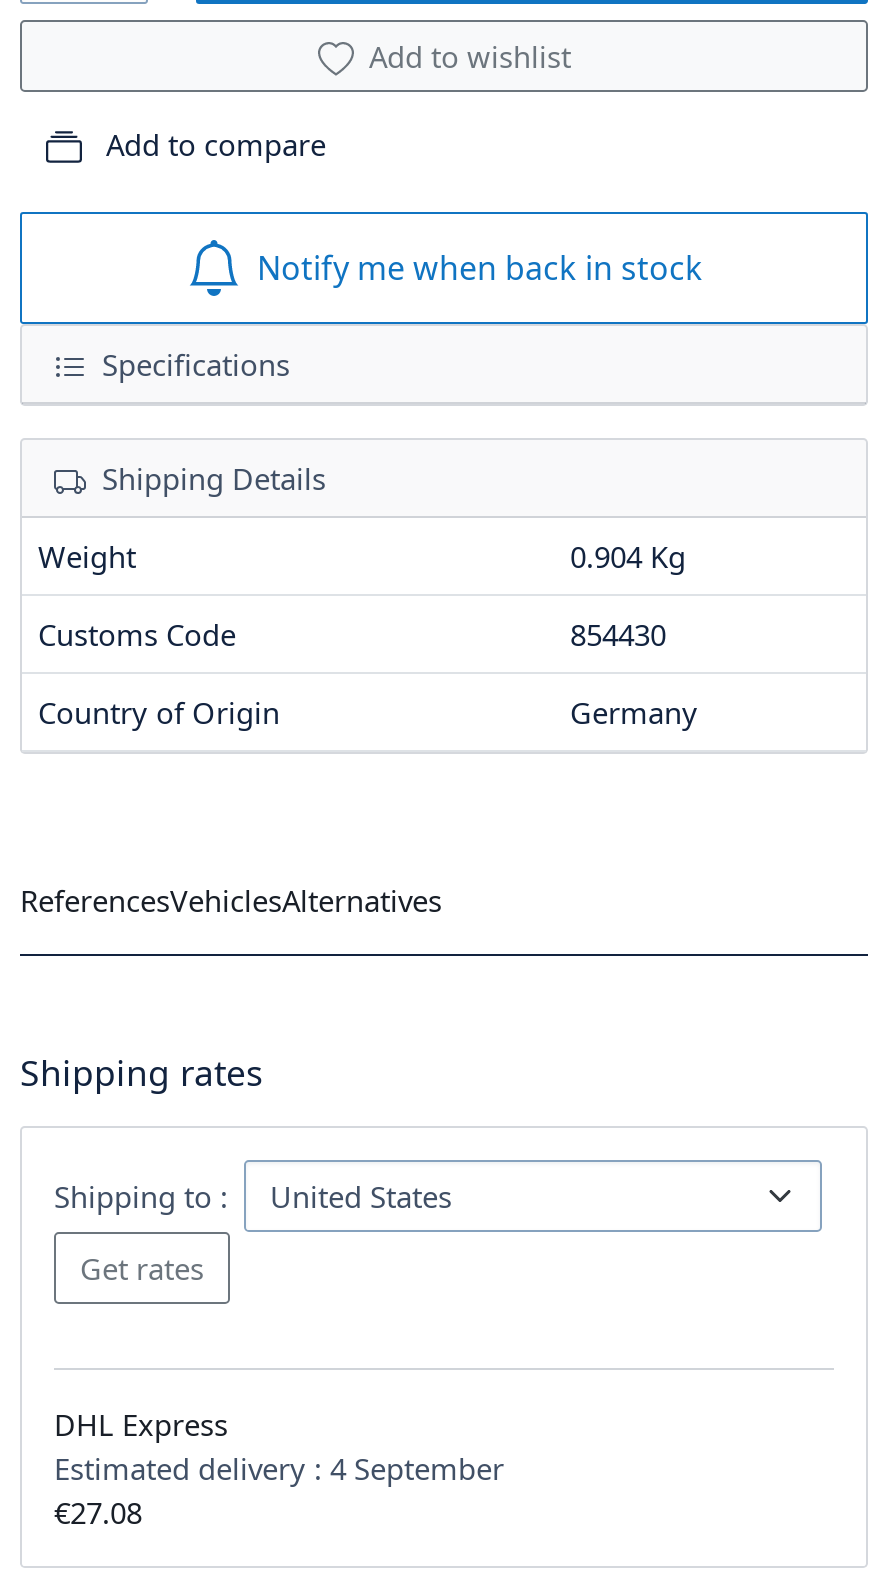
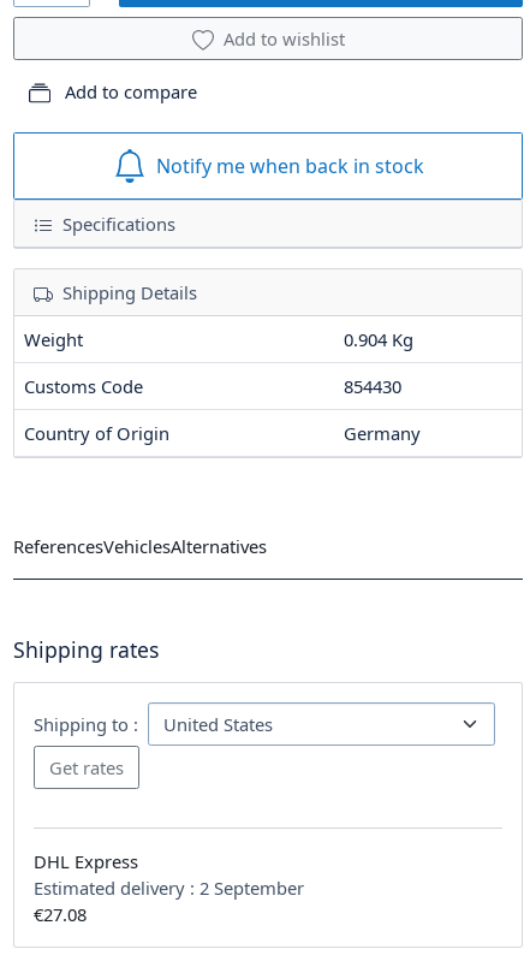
- Estimated delivery : 4 September
+ Estimated delivery : 2 September
